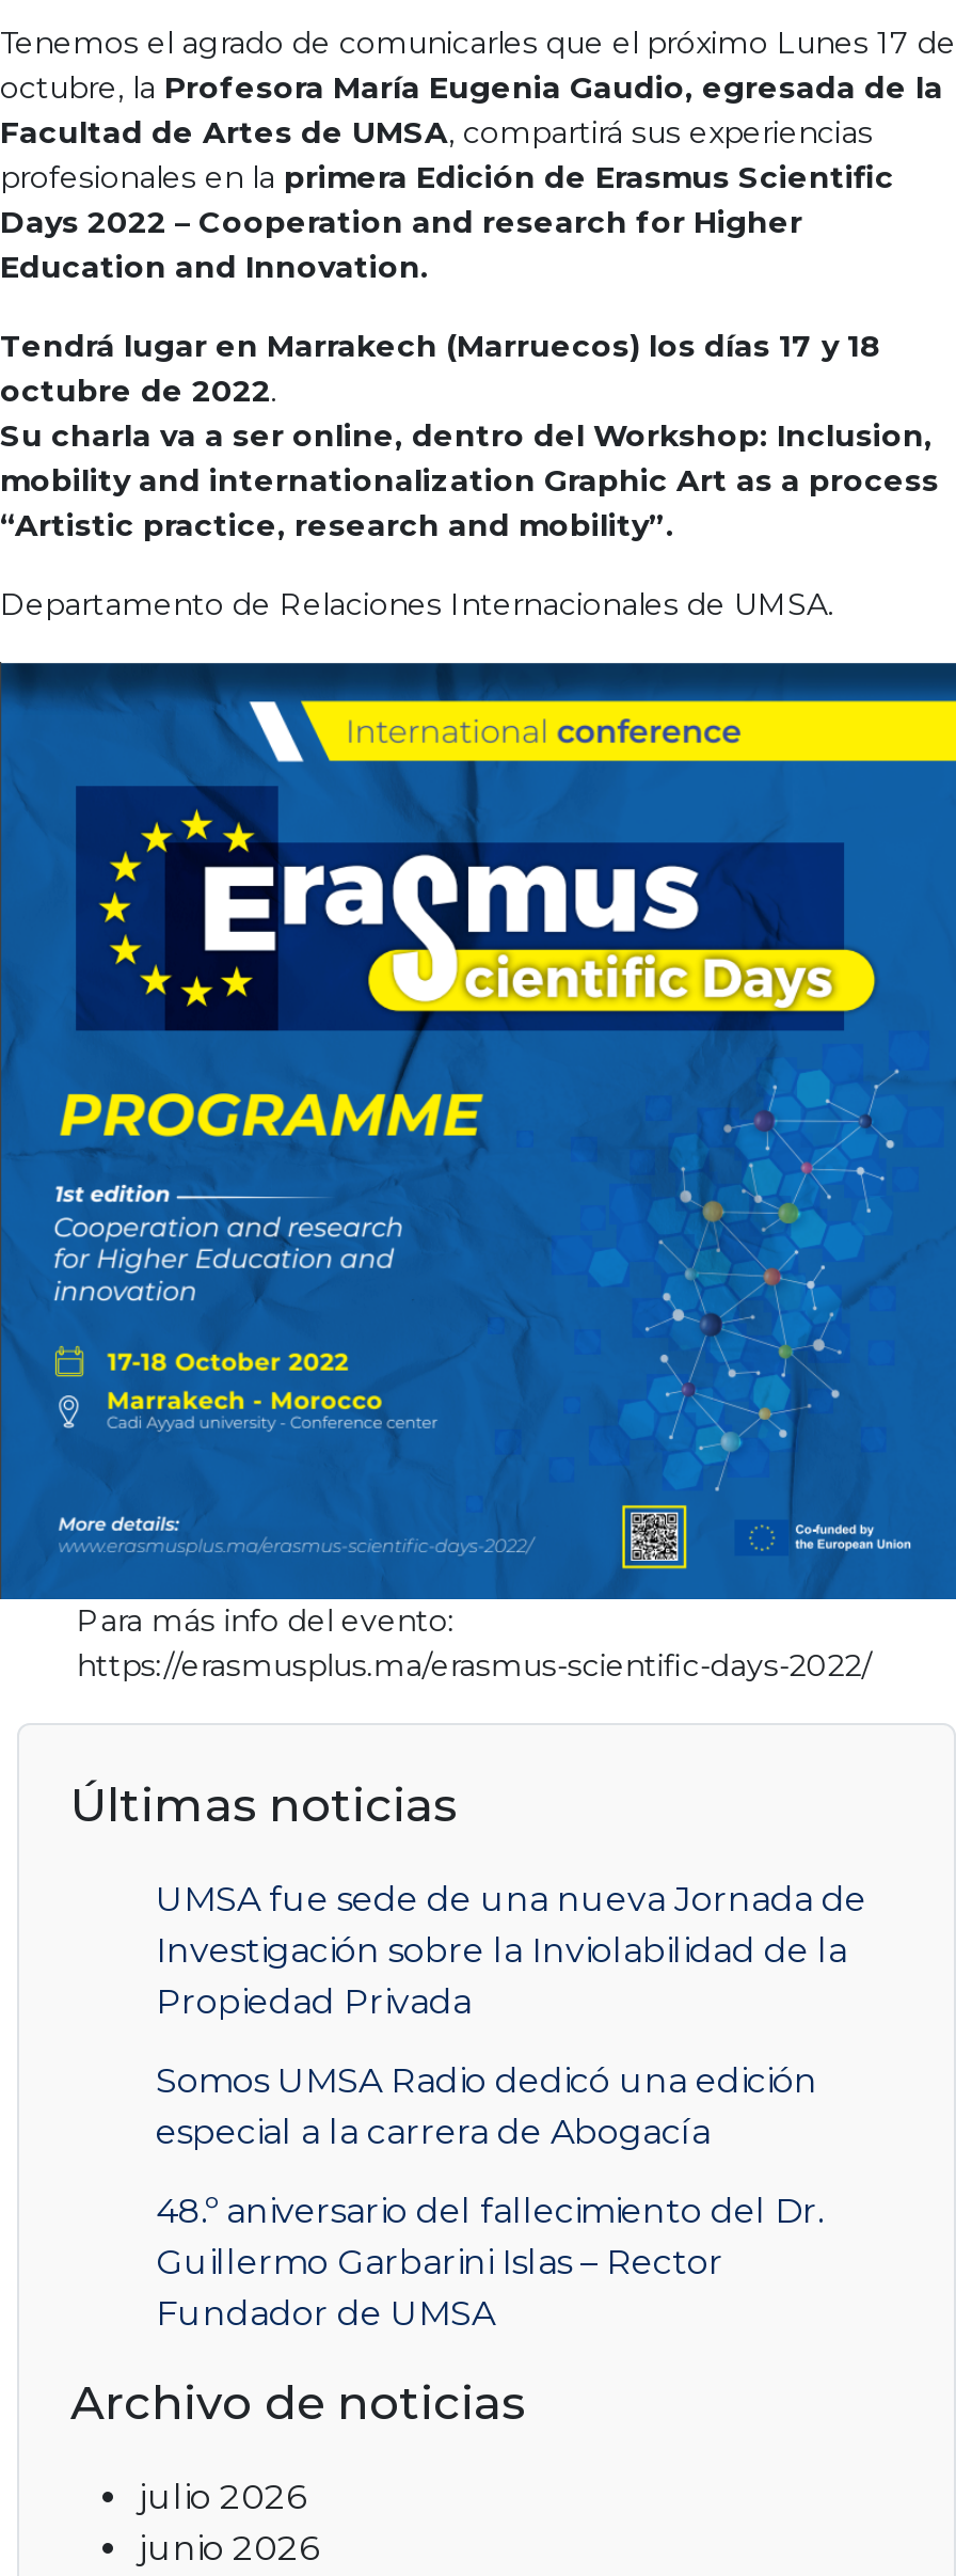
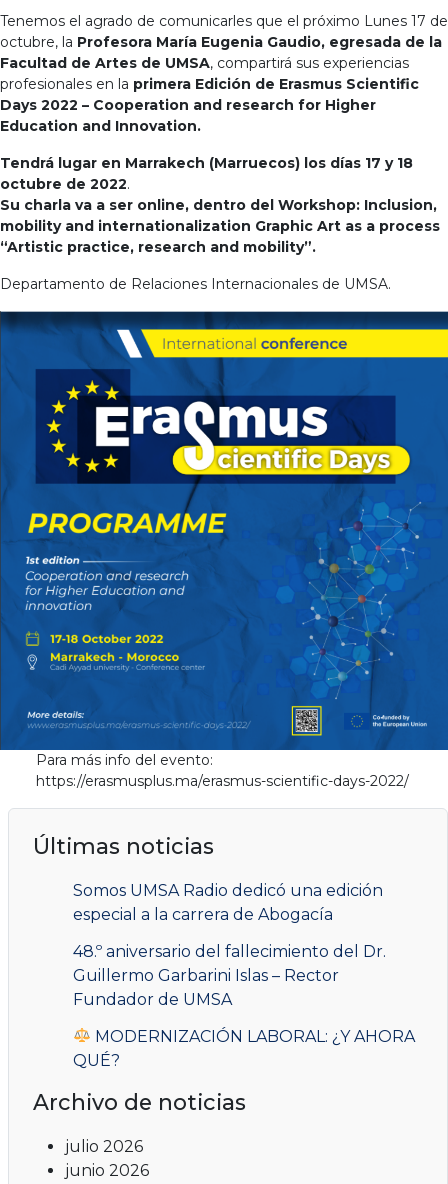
- UMSA fue sede de una nueva Jornada de
- Investigación sobre la Inviolabilidad de la
- Propiedad Privada

moved up: Somos UMSA Radio dedicó una edición | especial a la carrera de Abogacía | 48.º aniversario del fallecimiento del Dr. | Guillermo Garbarini Islas – Rector | Fundador de UMSA

+ MODERNIZACIÓN LABORAL: ¿Y AHORA
+ QUÉ?
